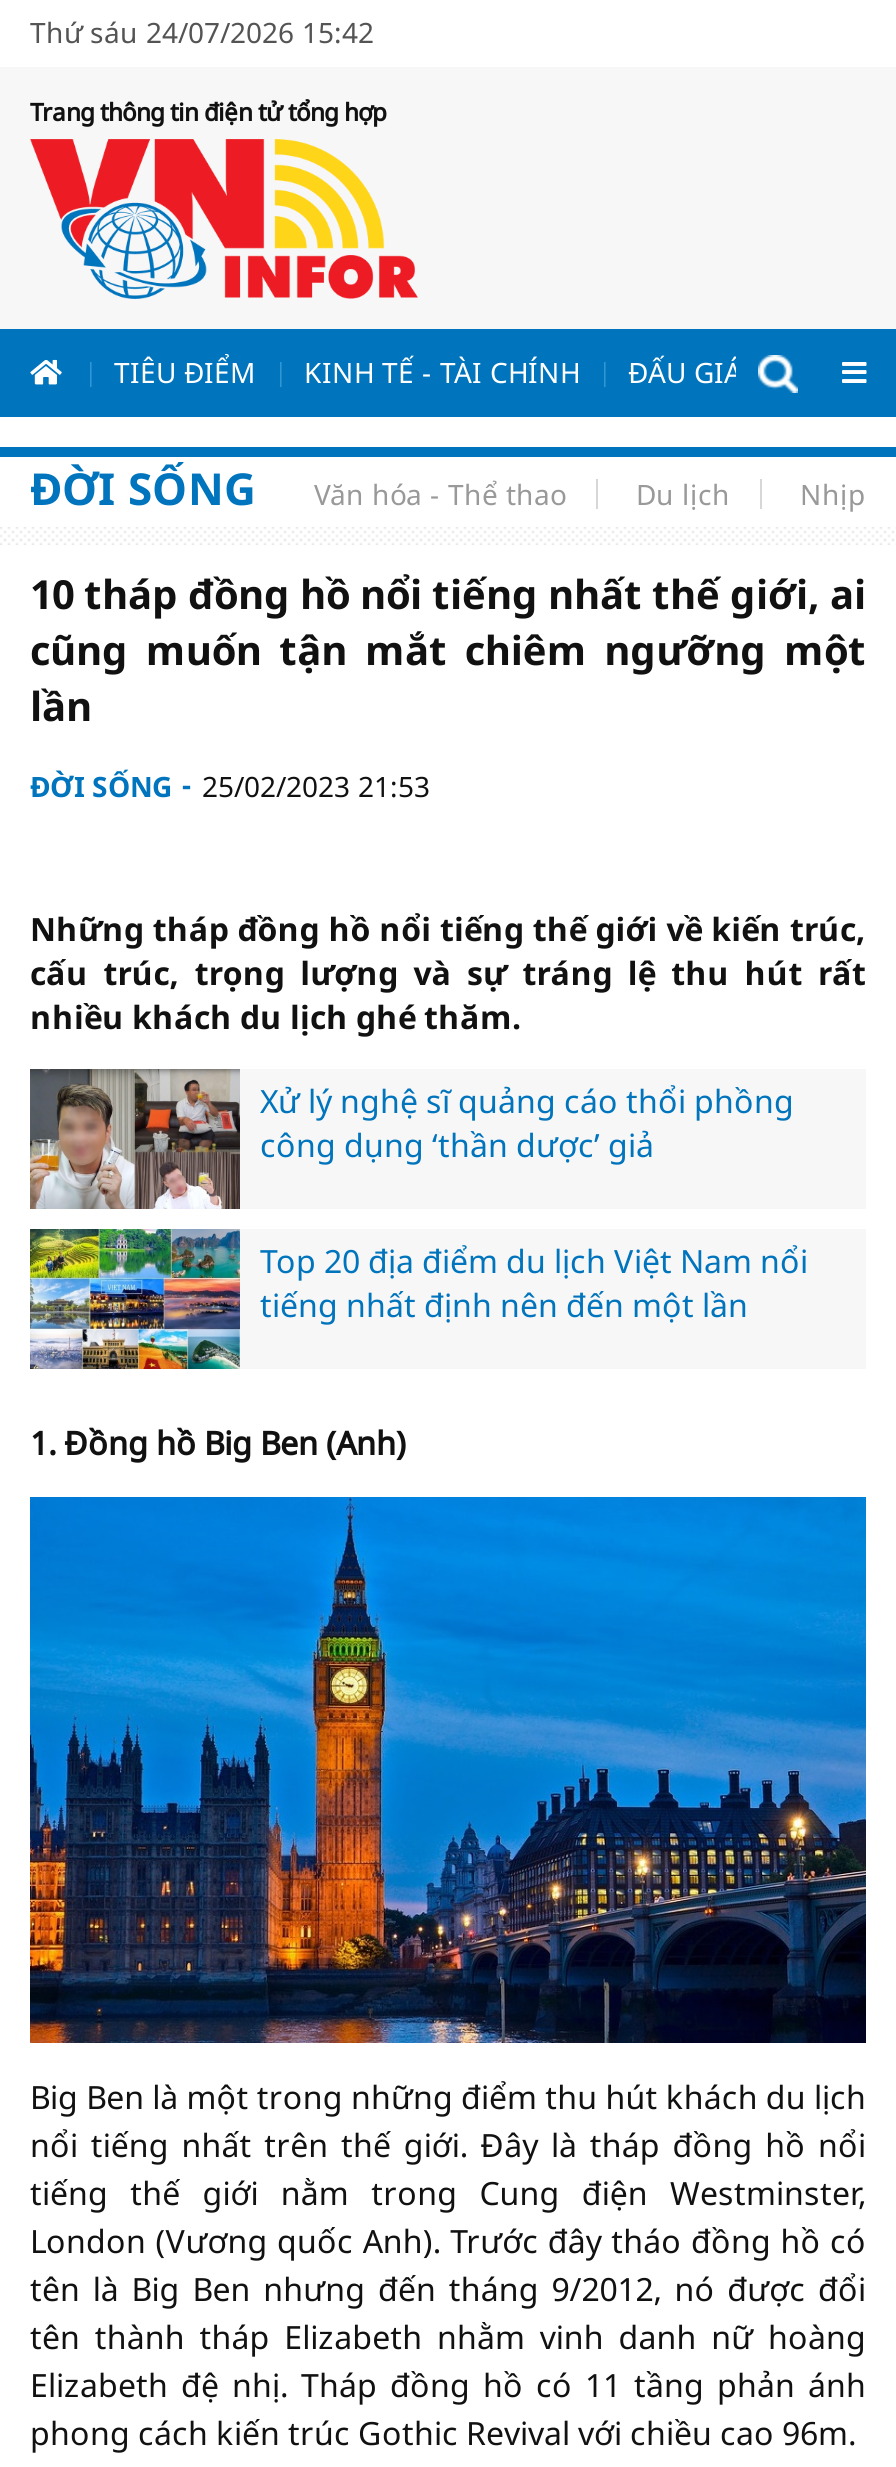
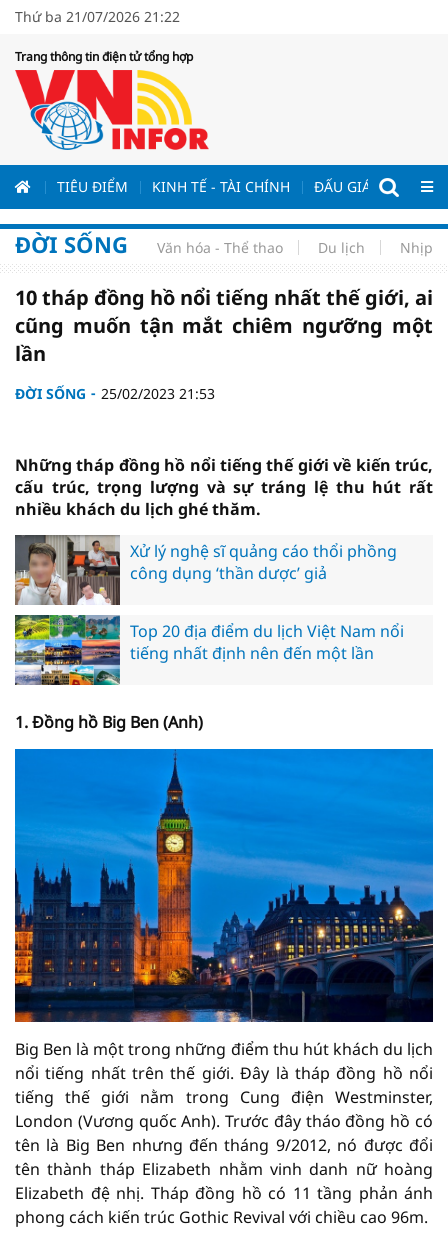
- Thứ sáu 24/07/2026 15:42
+ Thứ ba 21/07/2026 21:22
